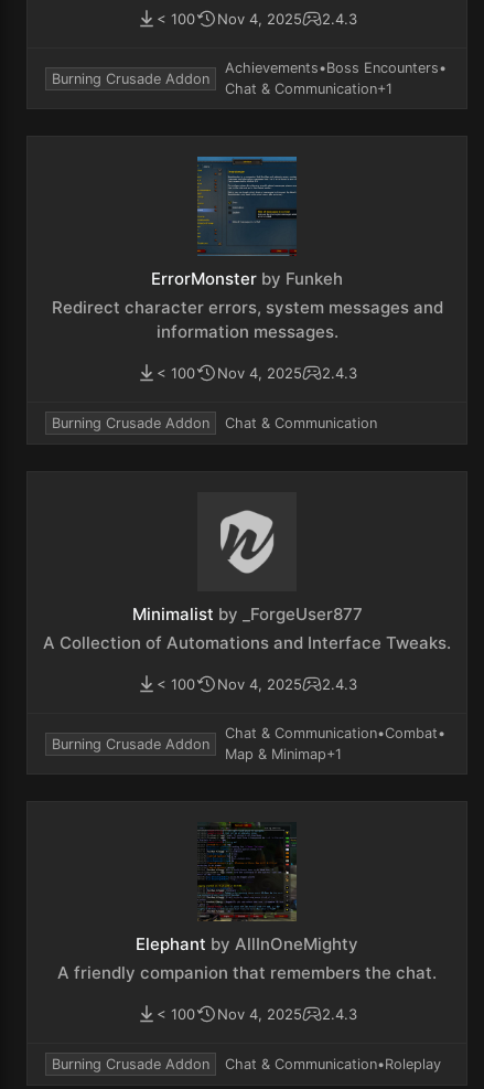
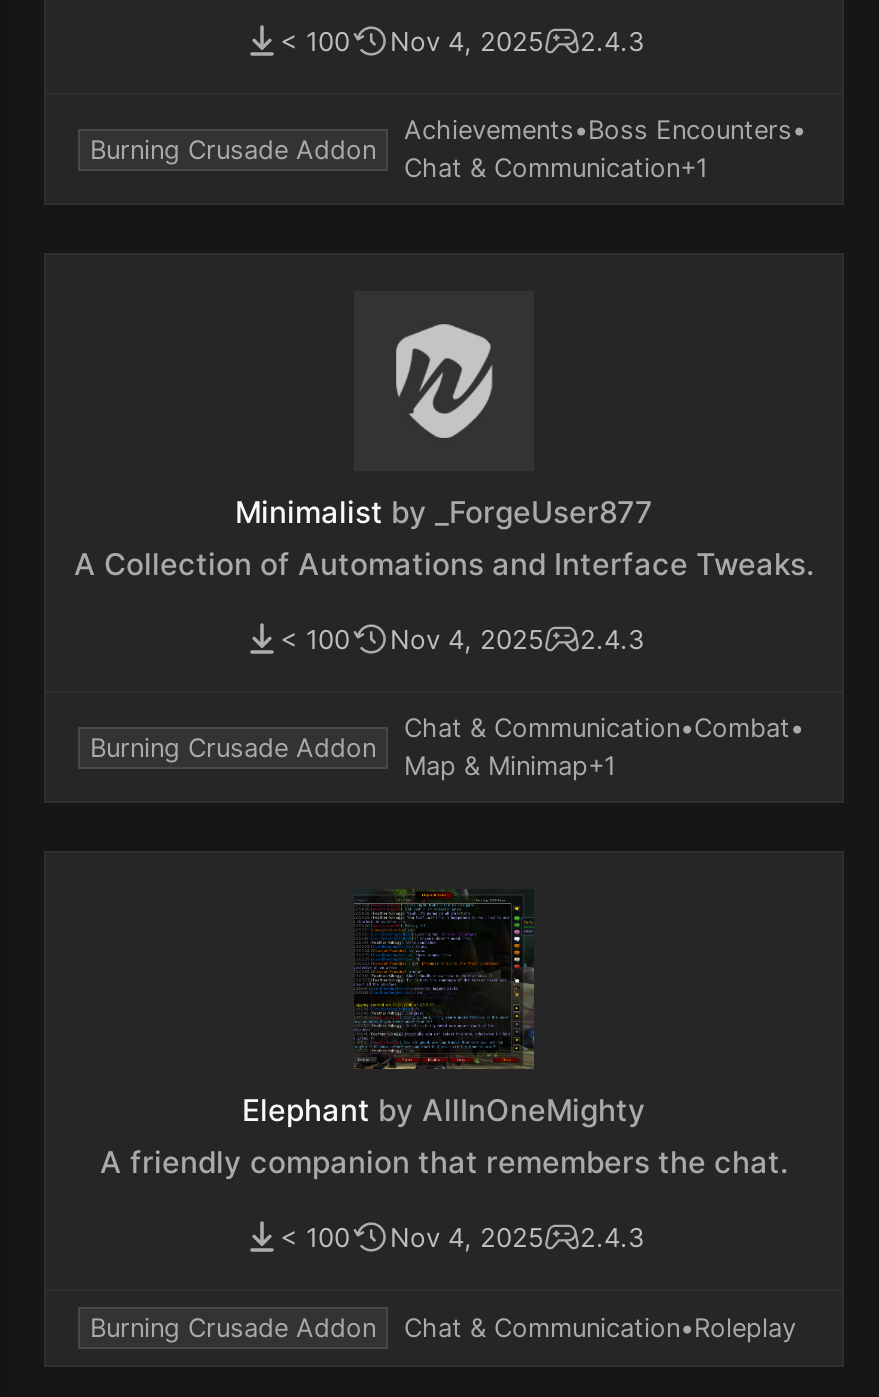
- [image]
- ErrorMonster by Funkeh
- Redirect character errors, system messages and
- information messages.
- < 100
- Nov 4, 2025
- 2.4.3
- Burning Crusade Addon
- Chat & Communication
